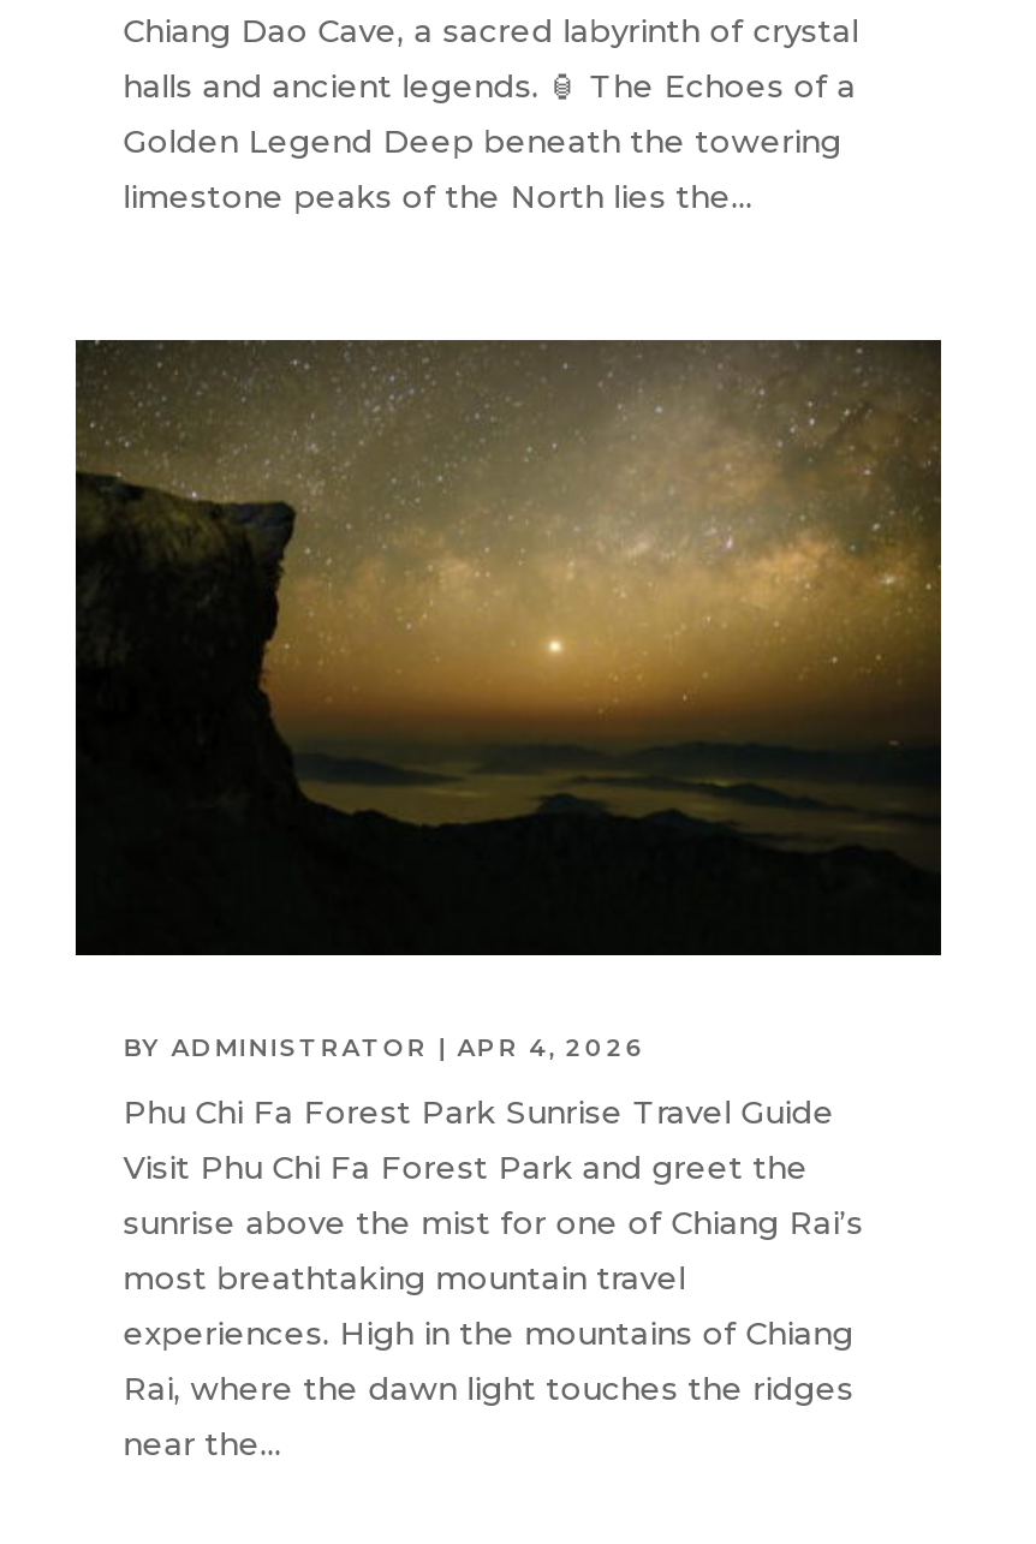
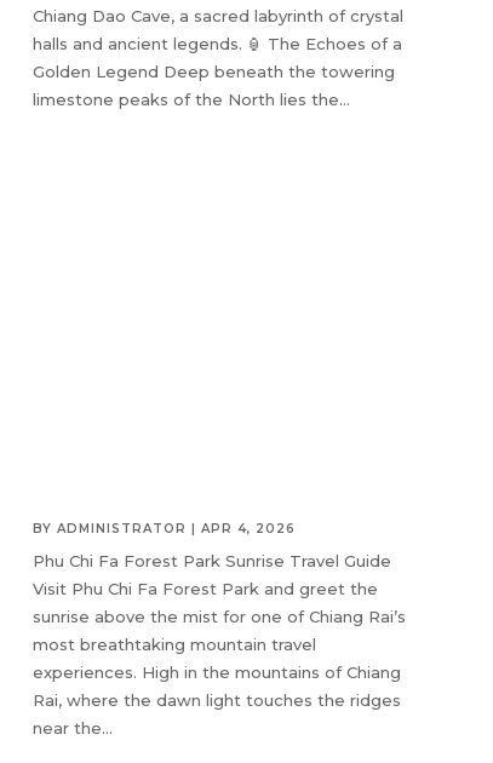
- [image]
